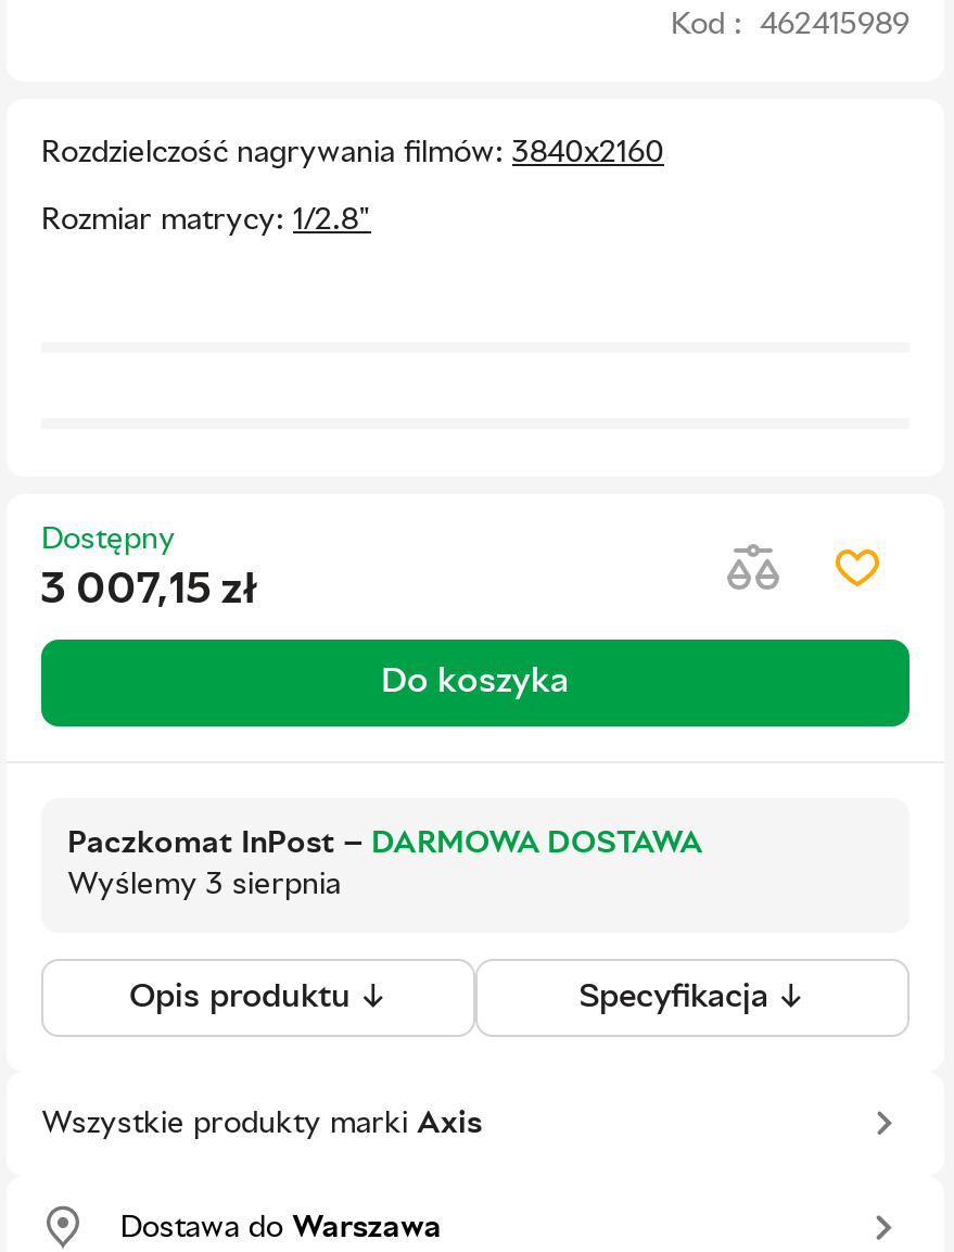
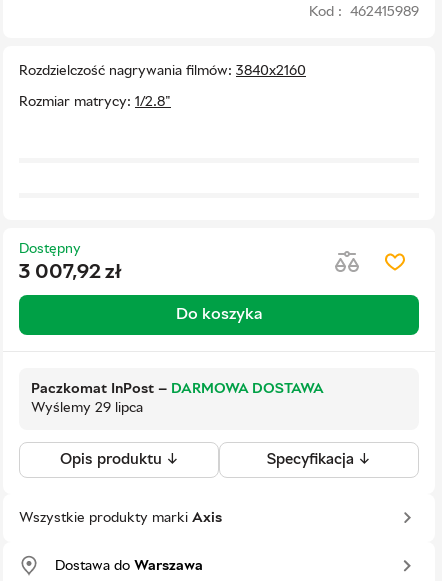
- 3 007,15 zł
+ 3 007,92 zł

- Wyślemy 3 sierpnia
+ Wyślemy 29 lipca
